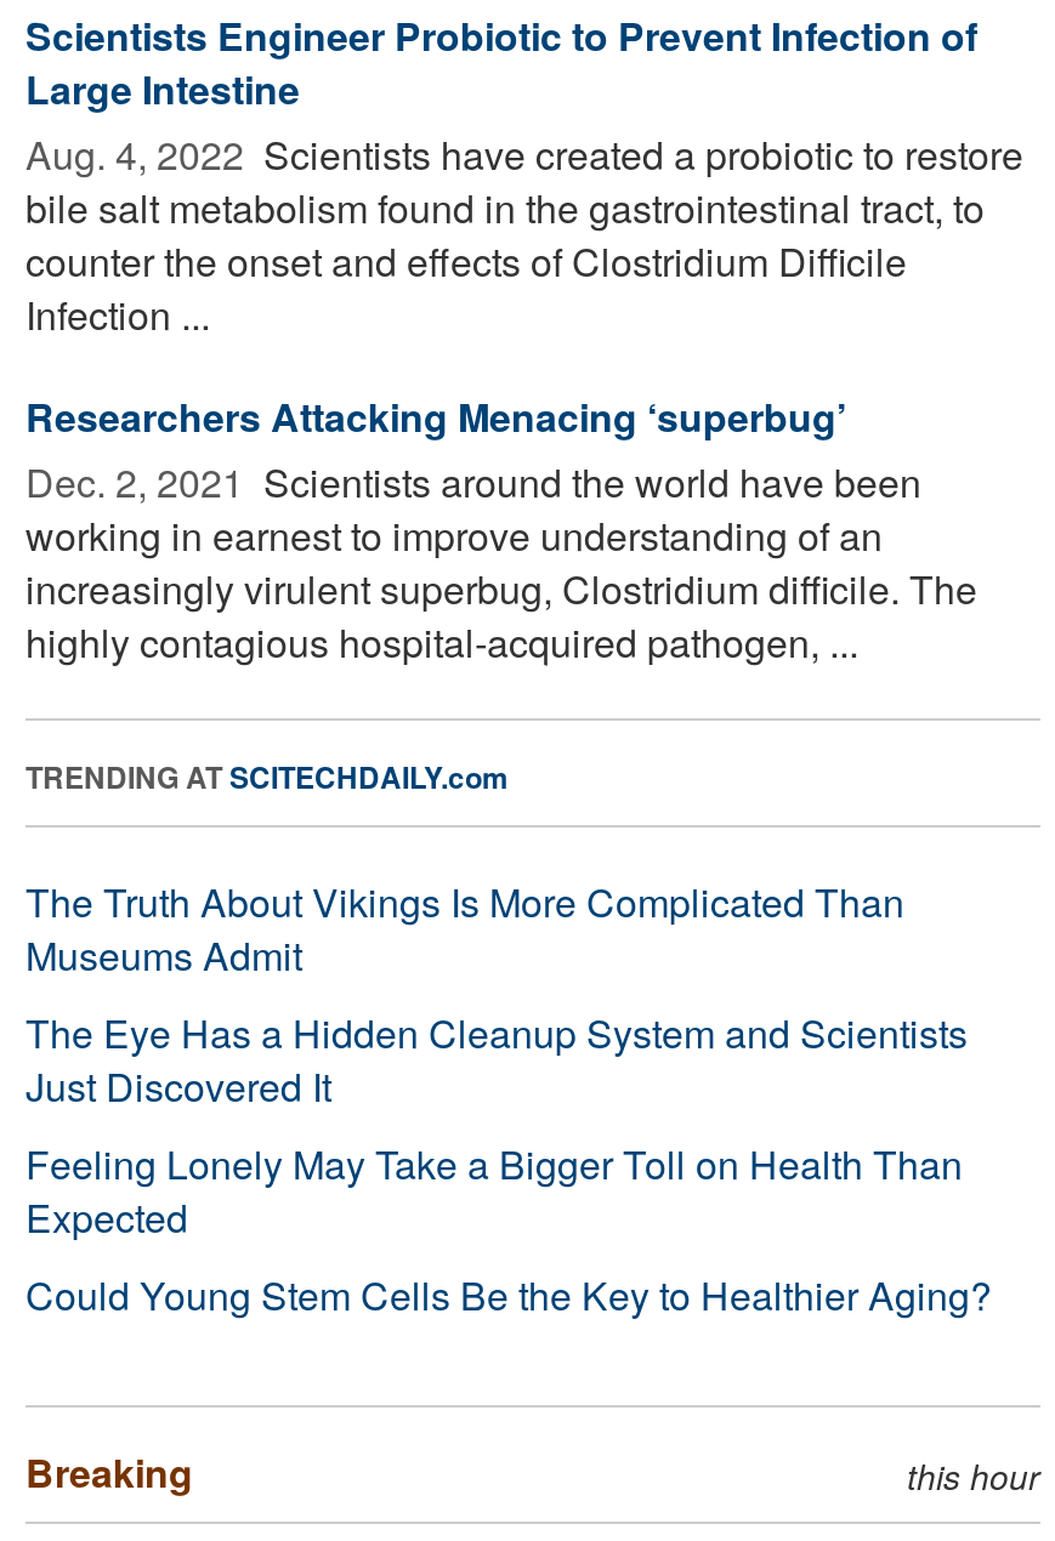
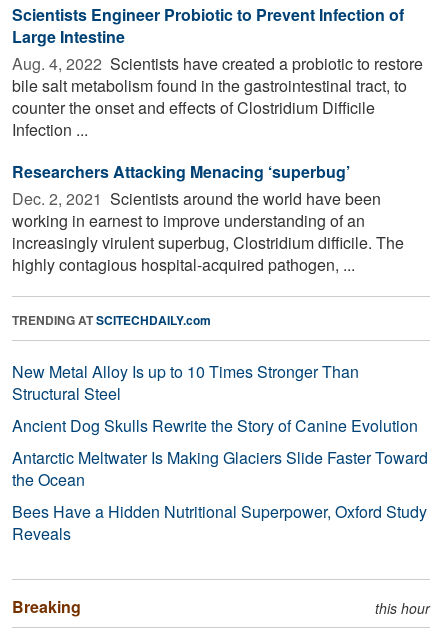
- The Truth About Vikings Is More Complicated Than
- Museums Admit
- The Eye Has a Hidden Cleanup System and Scientists
- Just Discovered It
- Feeling Lonely May Take a Bigger Toll on Health Than
- Expected
- Could Young Stem Cells Be the Key to Healthier Aging?
+ New Metal Alloy Is up to 10 Times Stronger Than
+ Structural Steel
+ Ancient Dog Skulls Rewrite the Story of Canine Evolution
+ Antarctic Meltwater Is Making Glaciers Slide Faster Toward
+ the Ocean
+ Bees Have a Hidden Nutritional Superpower, Oxford Study
+ Reveals
